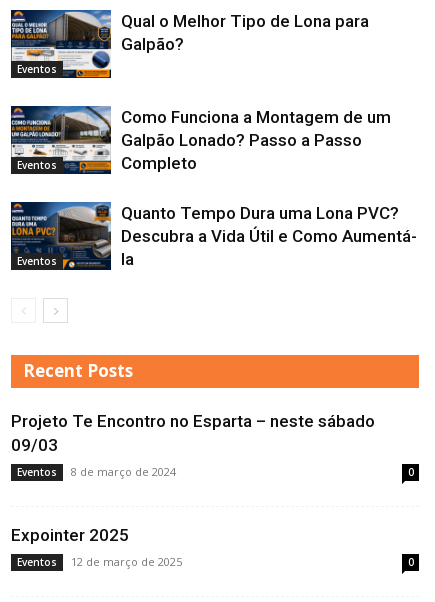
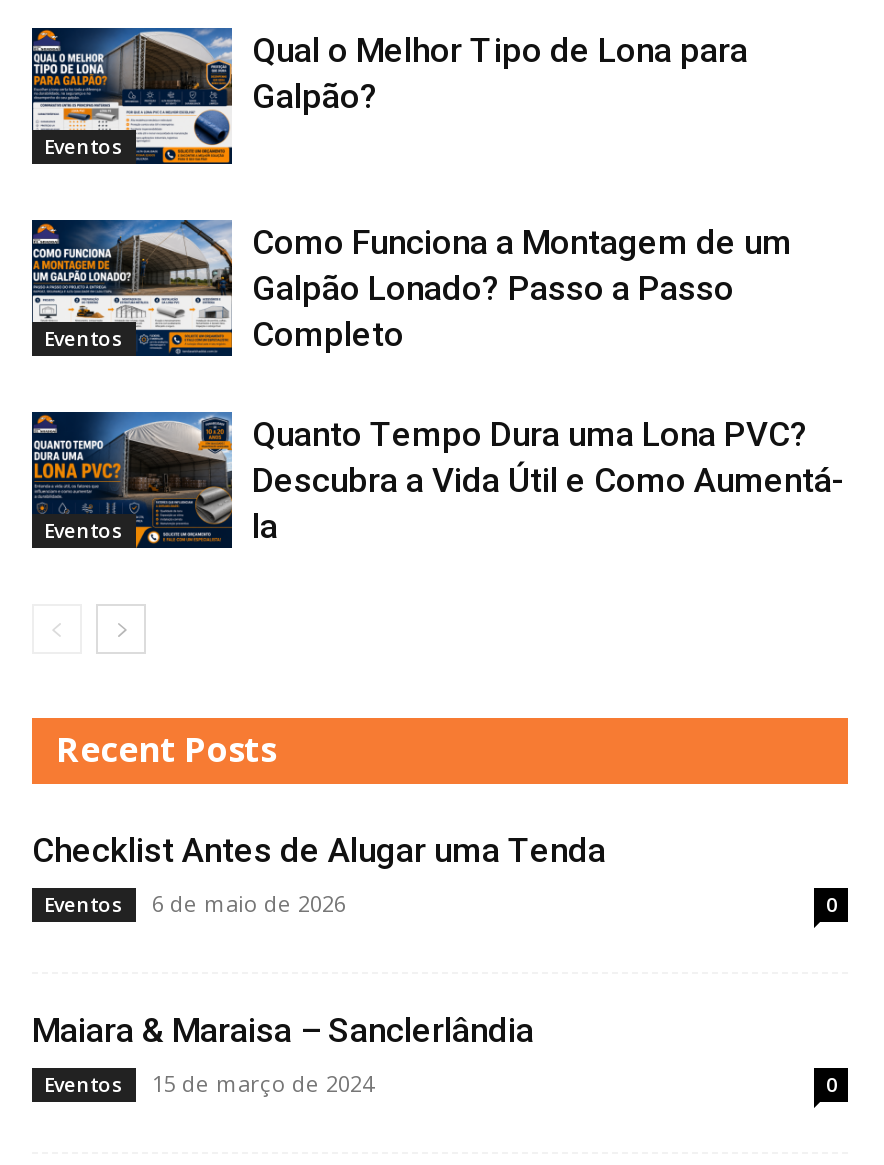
- Projeto Te Encontro no Esparta – neste sábado
- 09/03
+ Checklist Antes de Alugar uma Tenda

- Eventos 8 de março de 2024
+ Eventos 6 de maio de 2026

- Expointer 2025
+ Maiara & Maraisa – Sanclerlândia

- Eventos 12 de março de 2025
+ Eventos 15 de março de 2024
